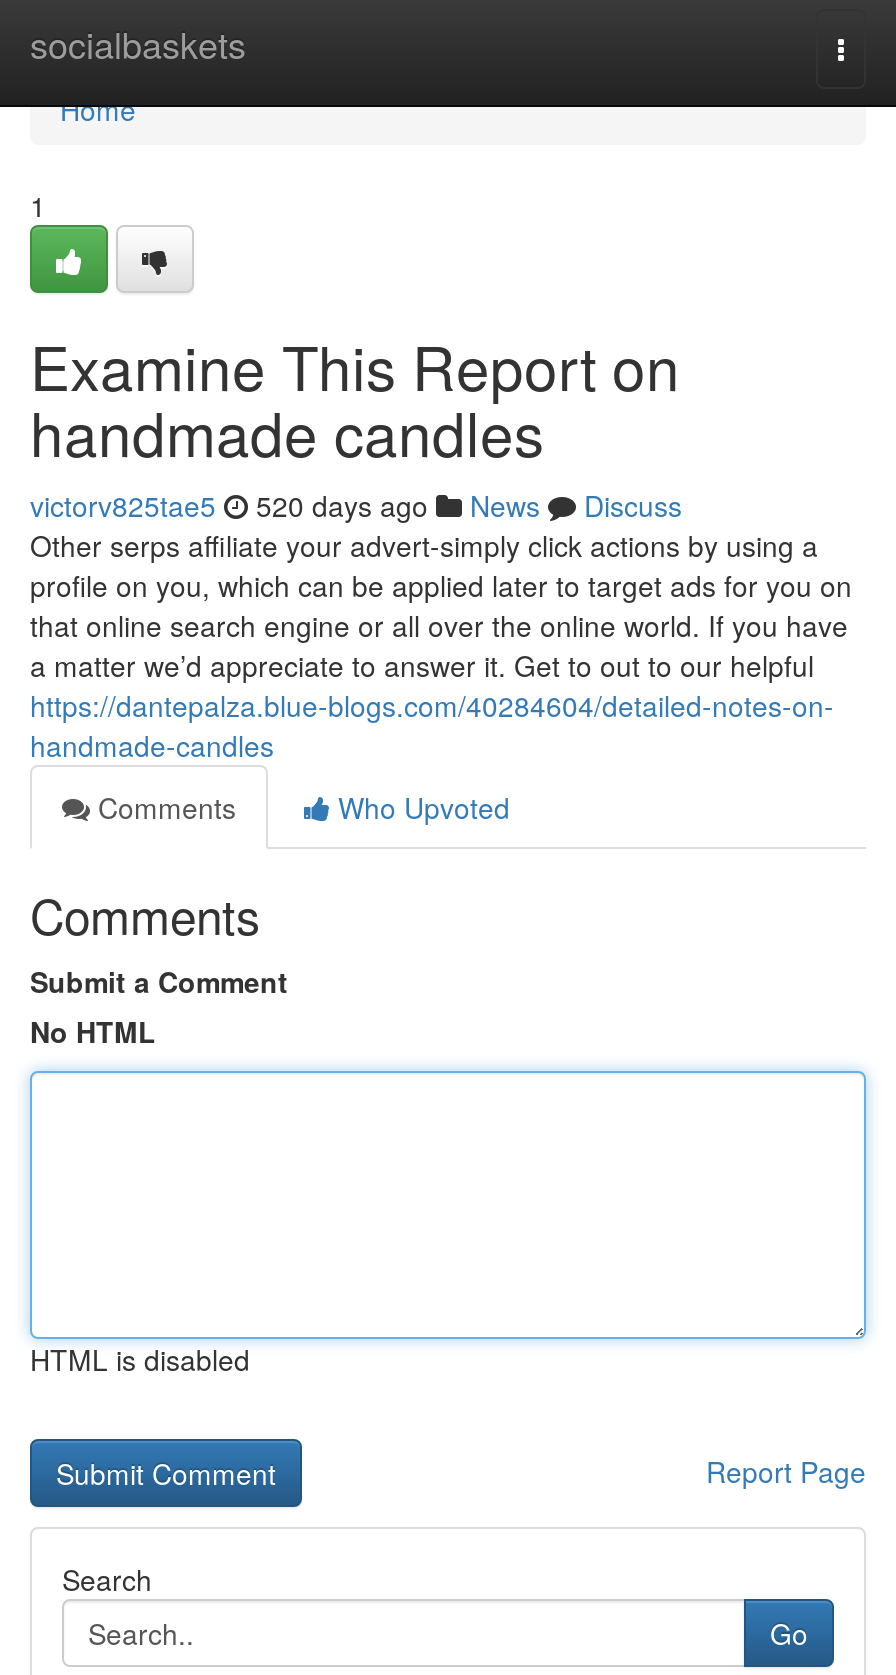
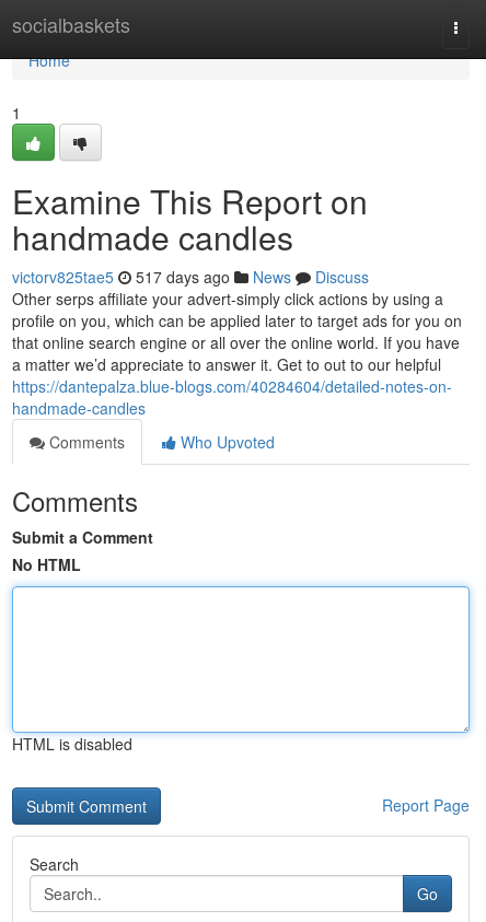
- victorv825tae5 520 days ago News Discuss
+ victorv825tae5 517 days ago News Discuss
